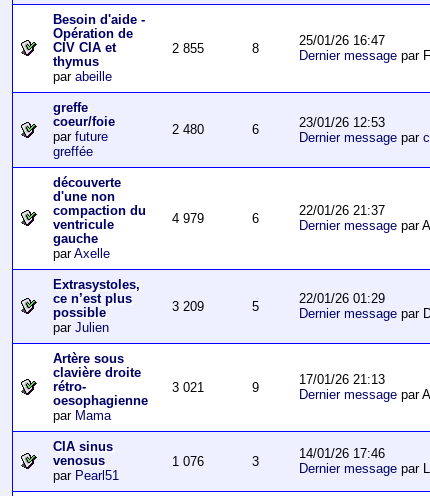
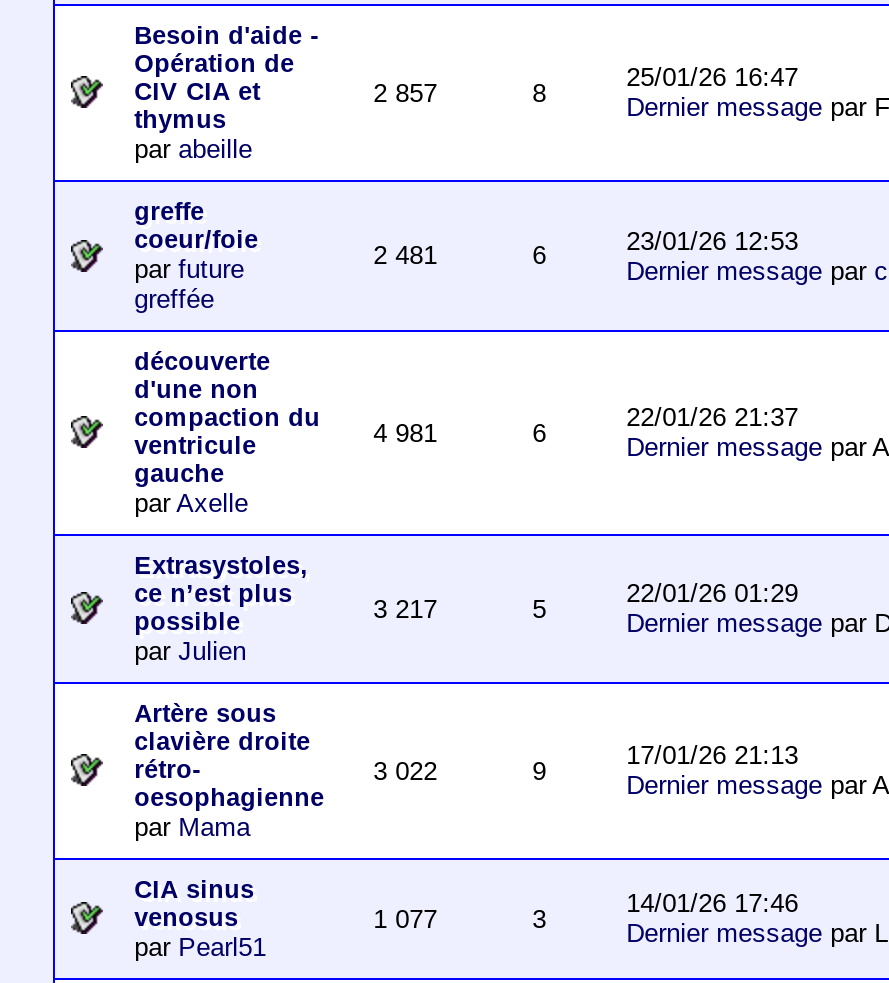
- 2 855
+ 2 857

- 2 480
+ 2 481

- compaction du 4 979
+ compaction du 4 981

- 3 209
+ 3 217

- 3 021
+ 3 022

- 1 076
+ 1 077
